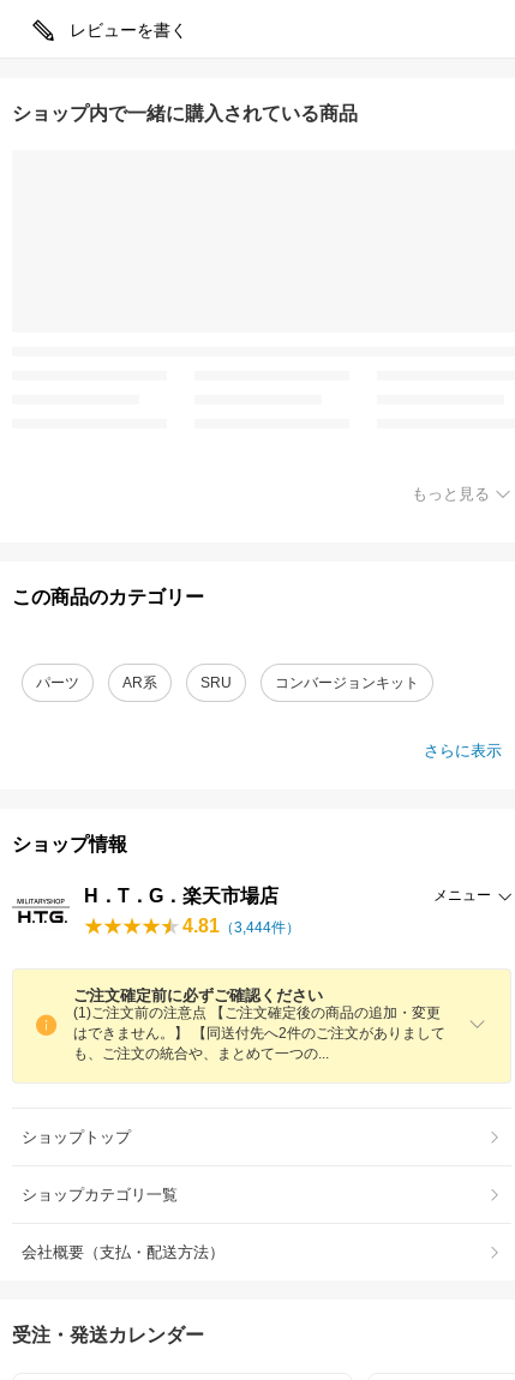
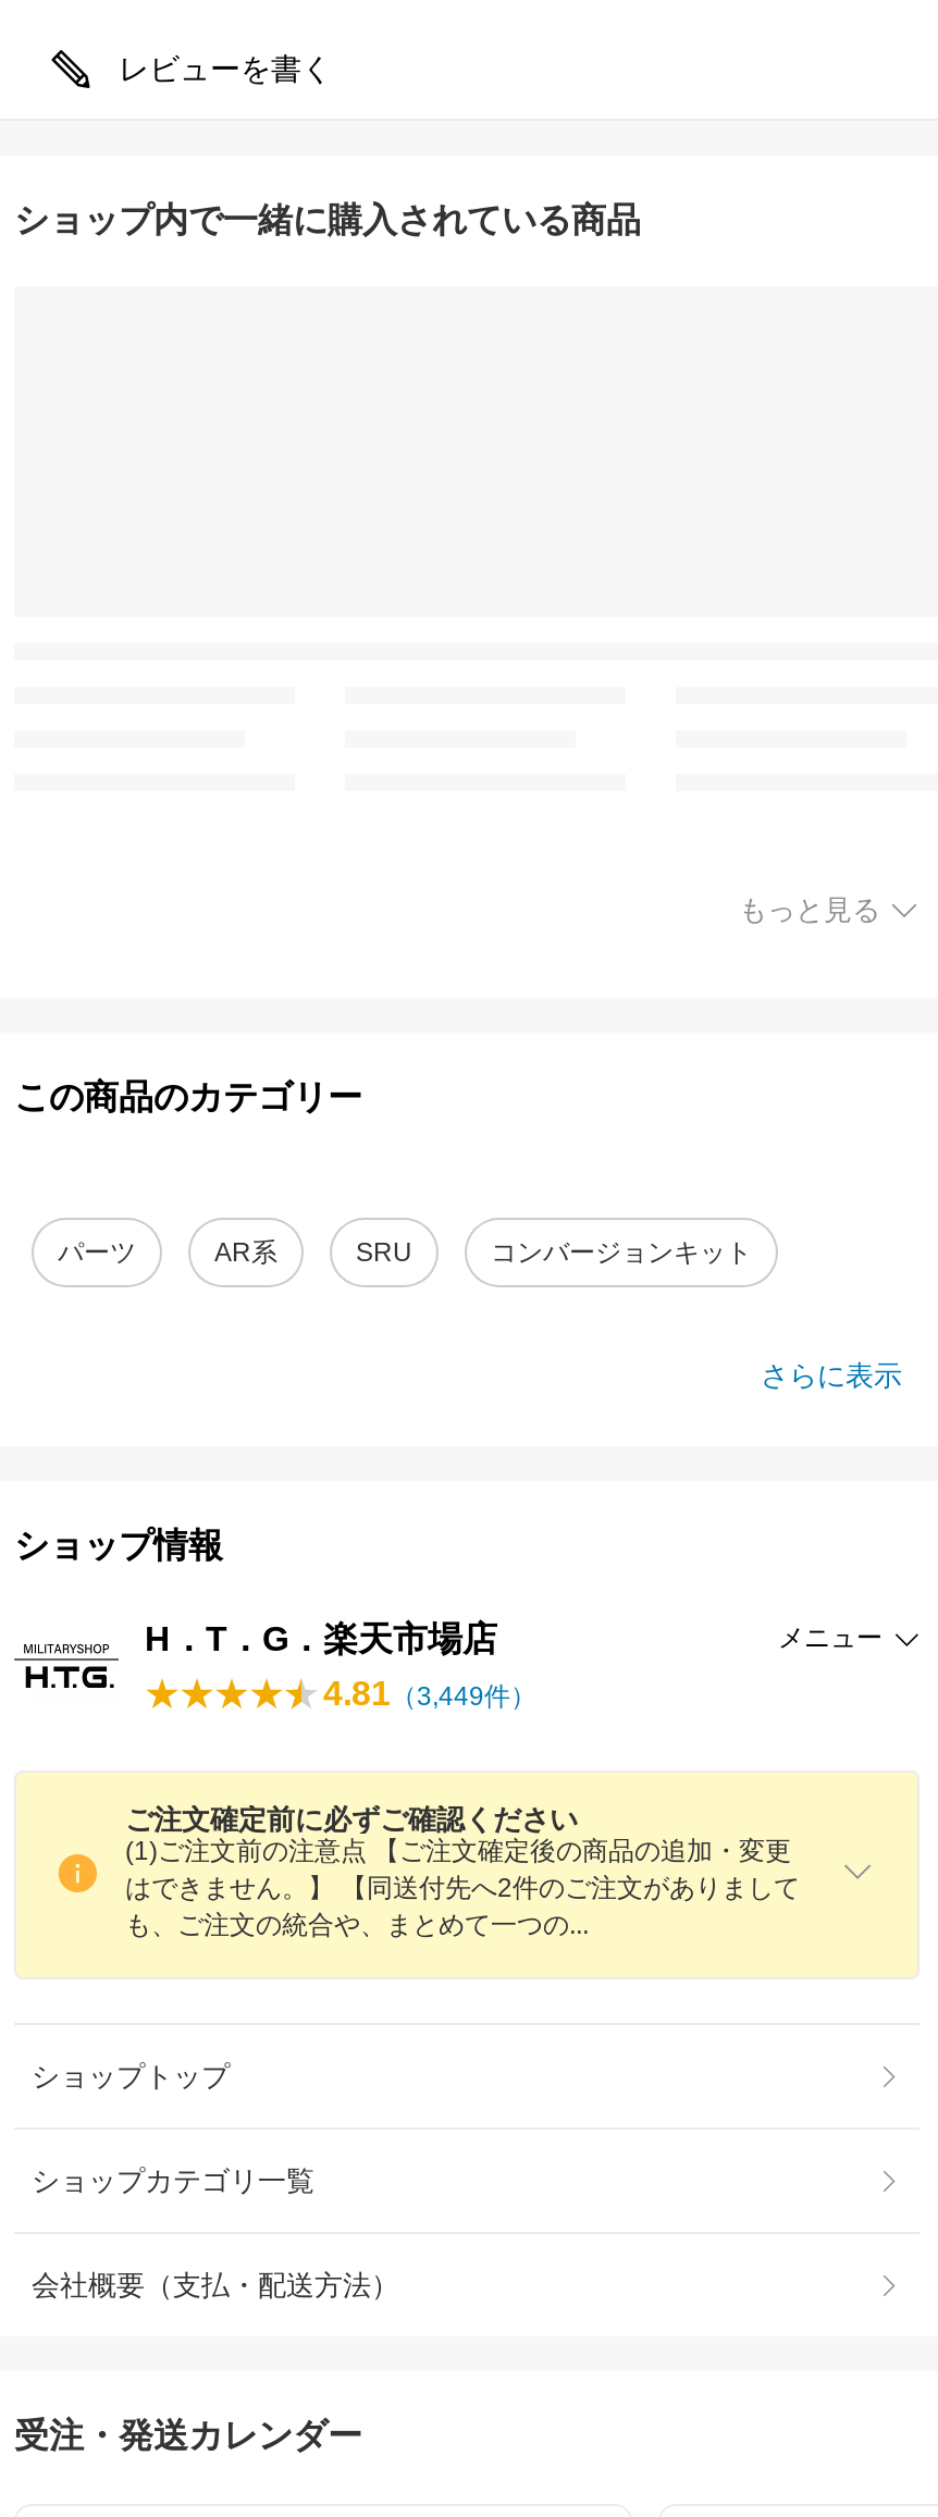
- 4.81（3,444件）
+ 4.81（3,449件）
